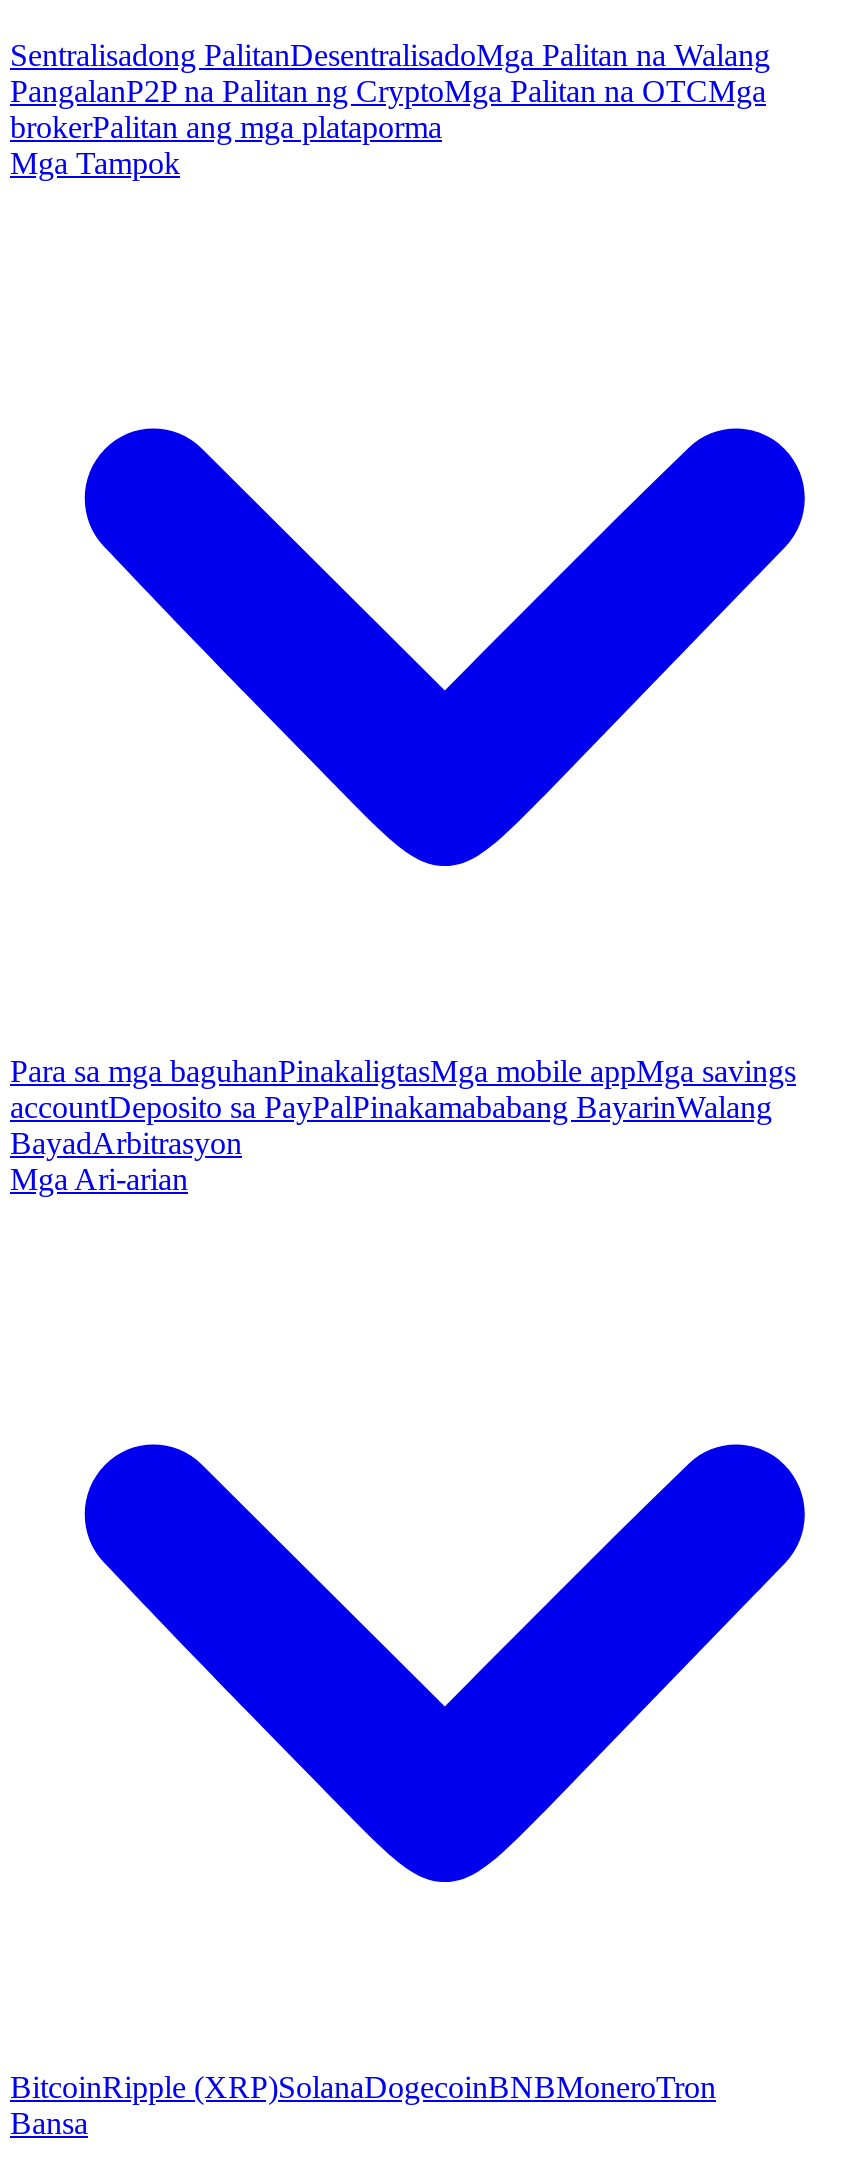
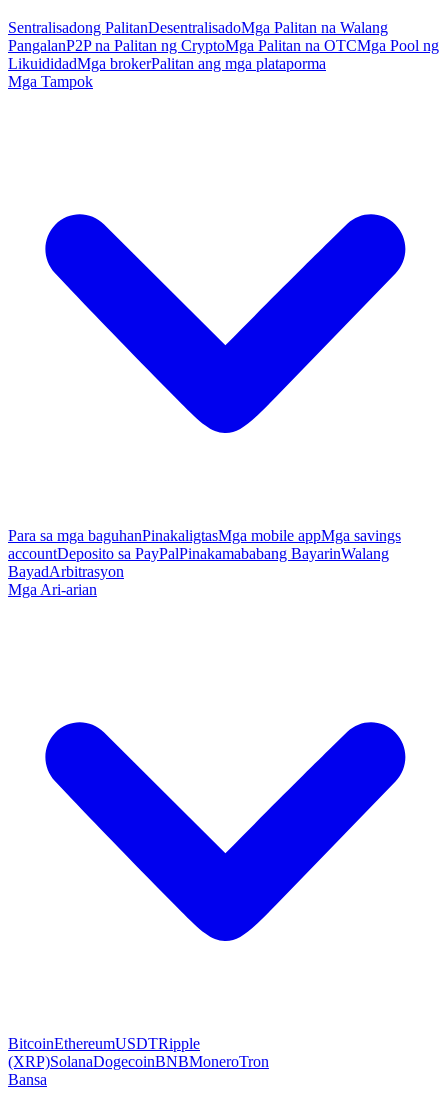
- PangalanP2P na Palitan ng CryptoMga Palitan na OTCMga
- brokerPalitan ang mga plataporma
+ PangalanP2P na Palitan ng CryptoMga Palitan na OTCMga Pool ng
+ LikuididadMga brokerPalitan ang mga plataporma

- BitcoinRipple (XRP)SolanaDogecoinBNBMoneroTron
+ BitcoinEthereumUSDTRipple
+ (XRP)SolanaDogecoinBNBMoneroTron
